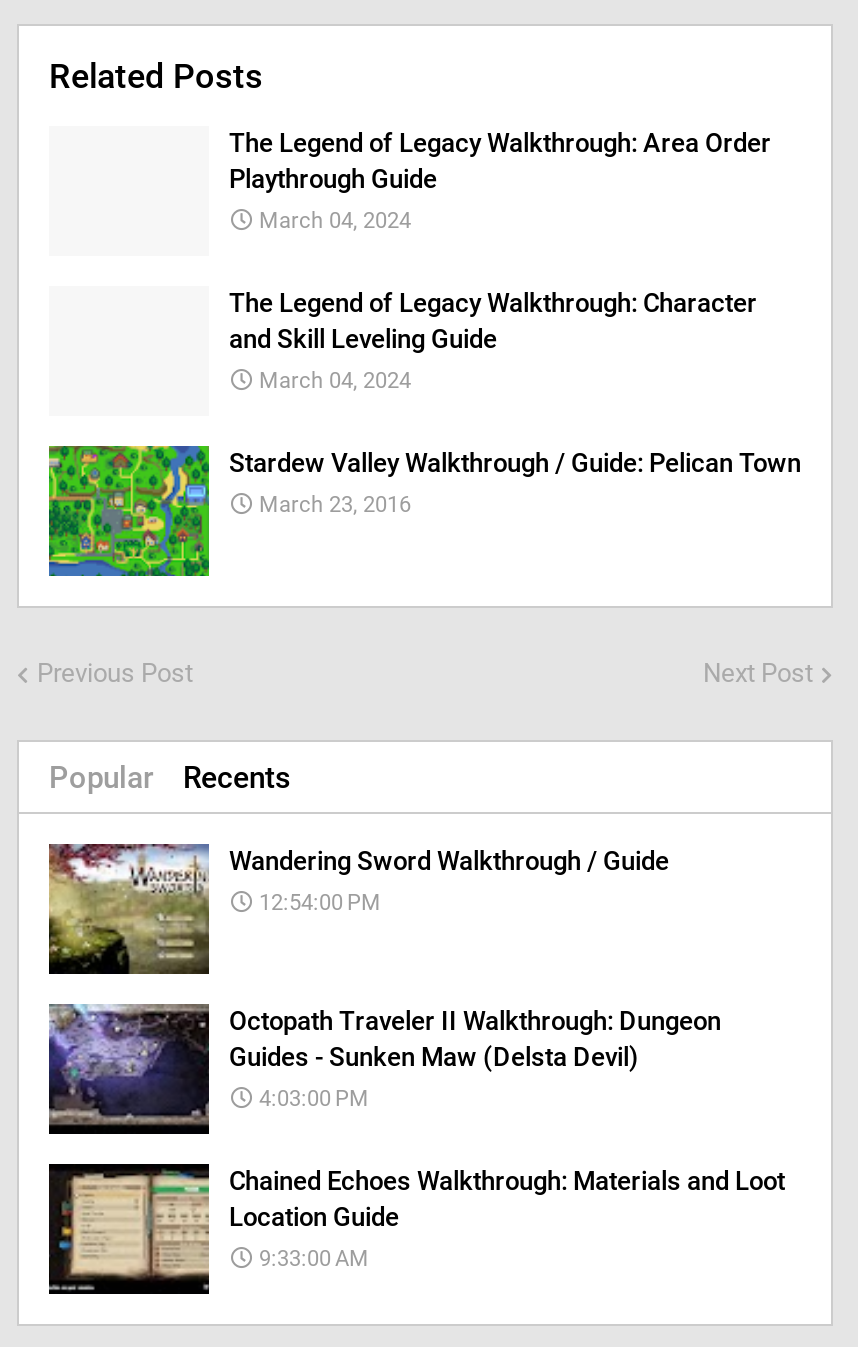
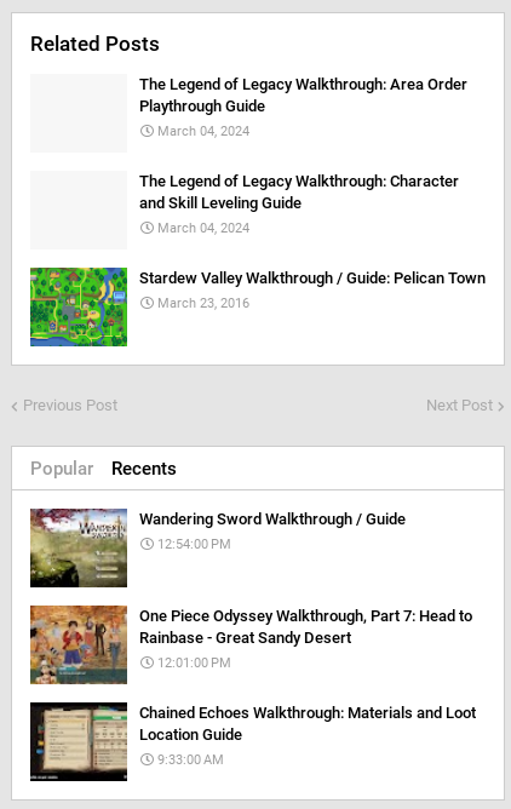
- [image]
- Octopath Traveler II Walkthrough: Dungeon
- Guides - Sunken Maw (Delsta Devil)
+ [image]
+ One Piece Odyssey Walkthrough, Part 7: Head to
+ Rainbase - Great Sandy Desert

- 4:03:00 PM
+ 12:01:00 PM
